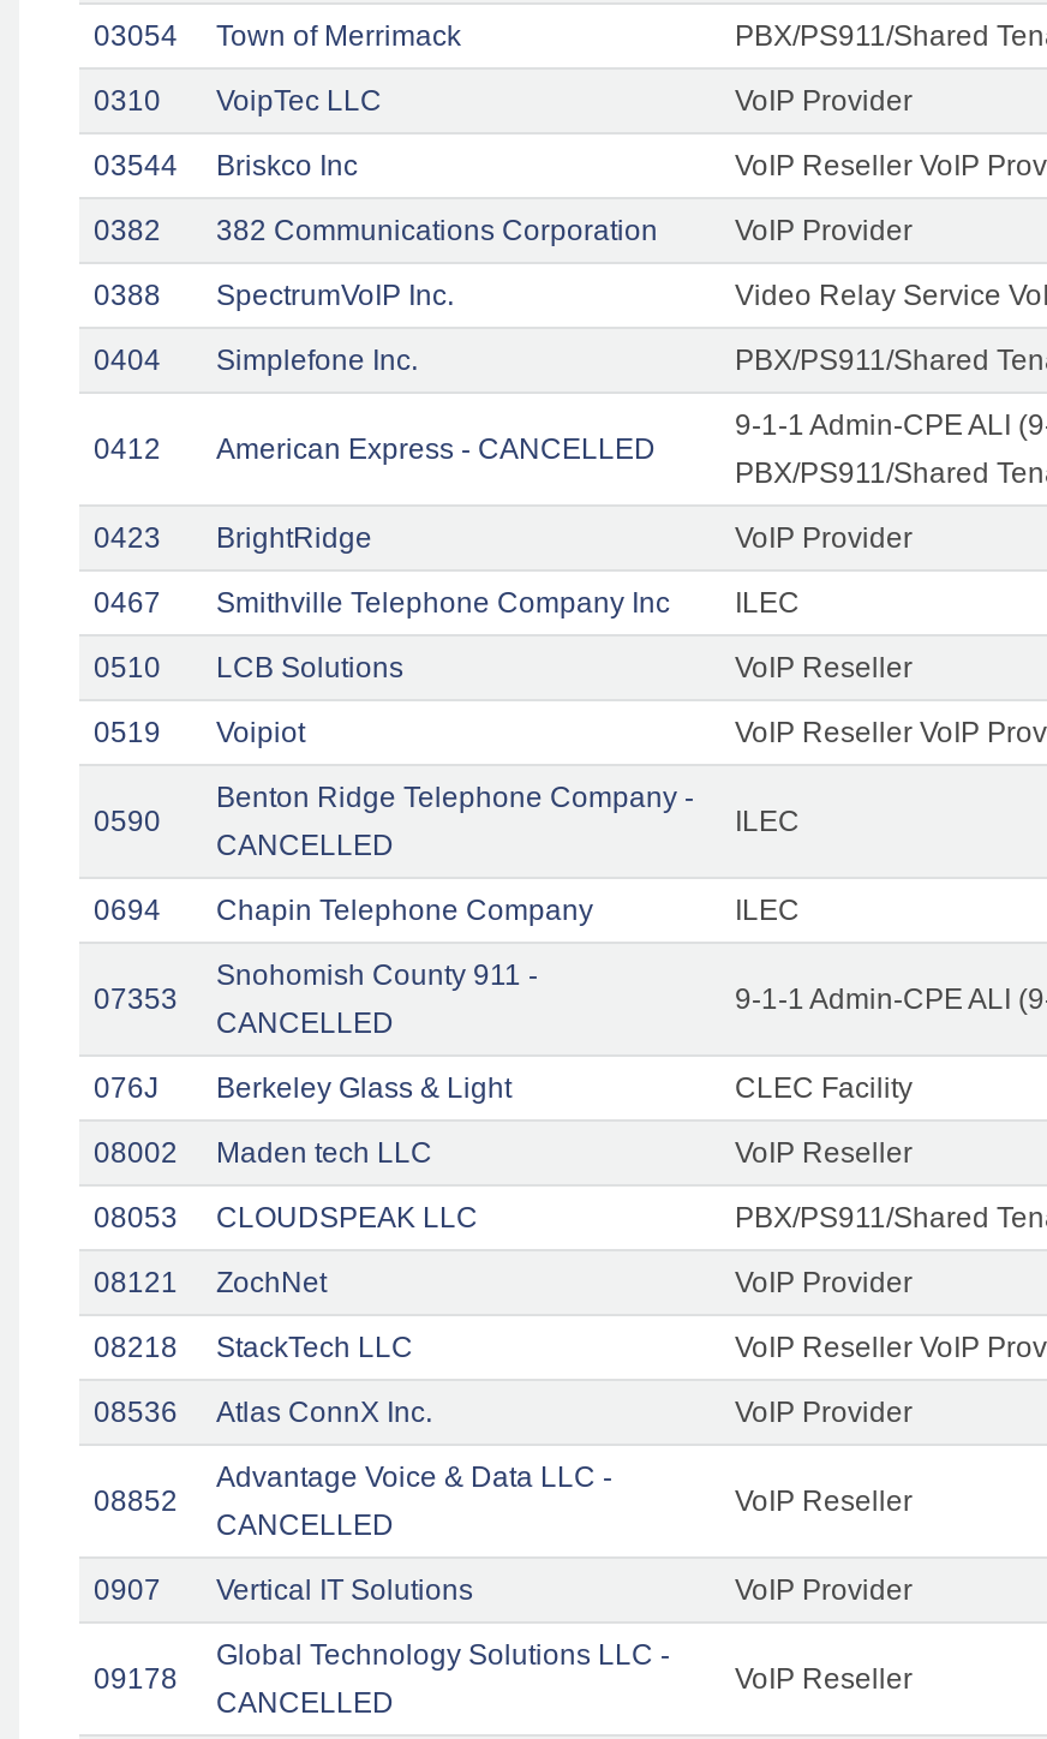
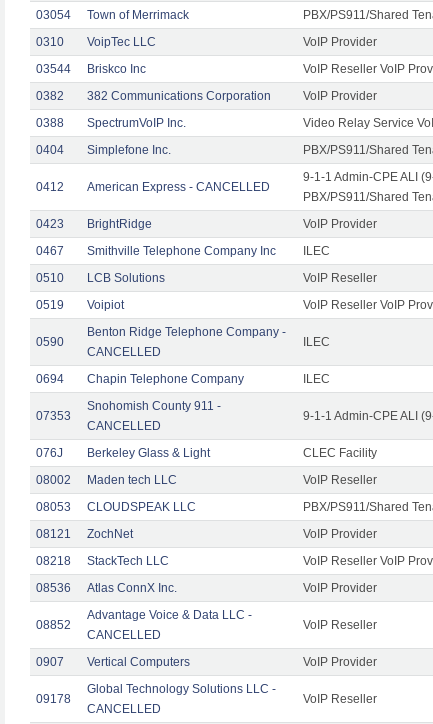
- Vertical IT Solutions
+ Vertical Computers
